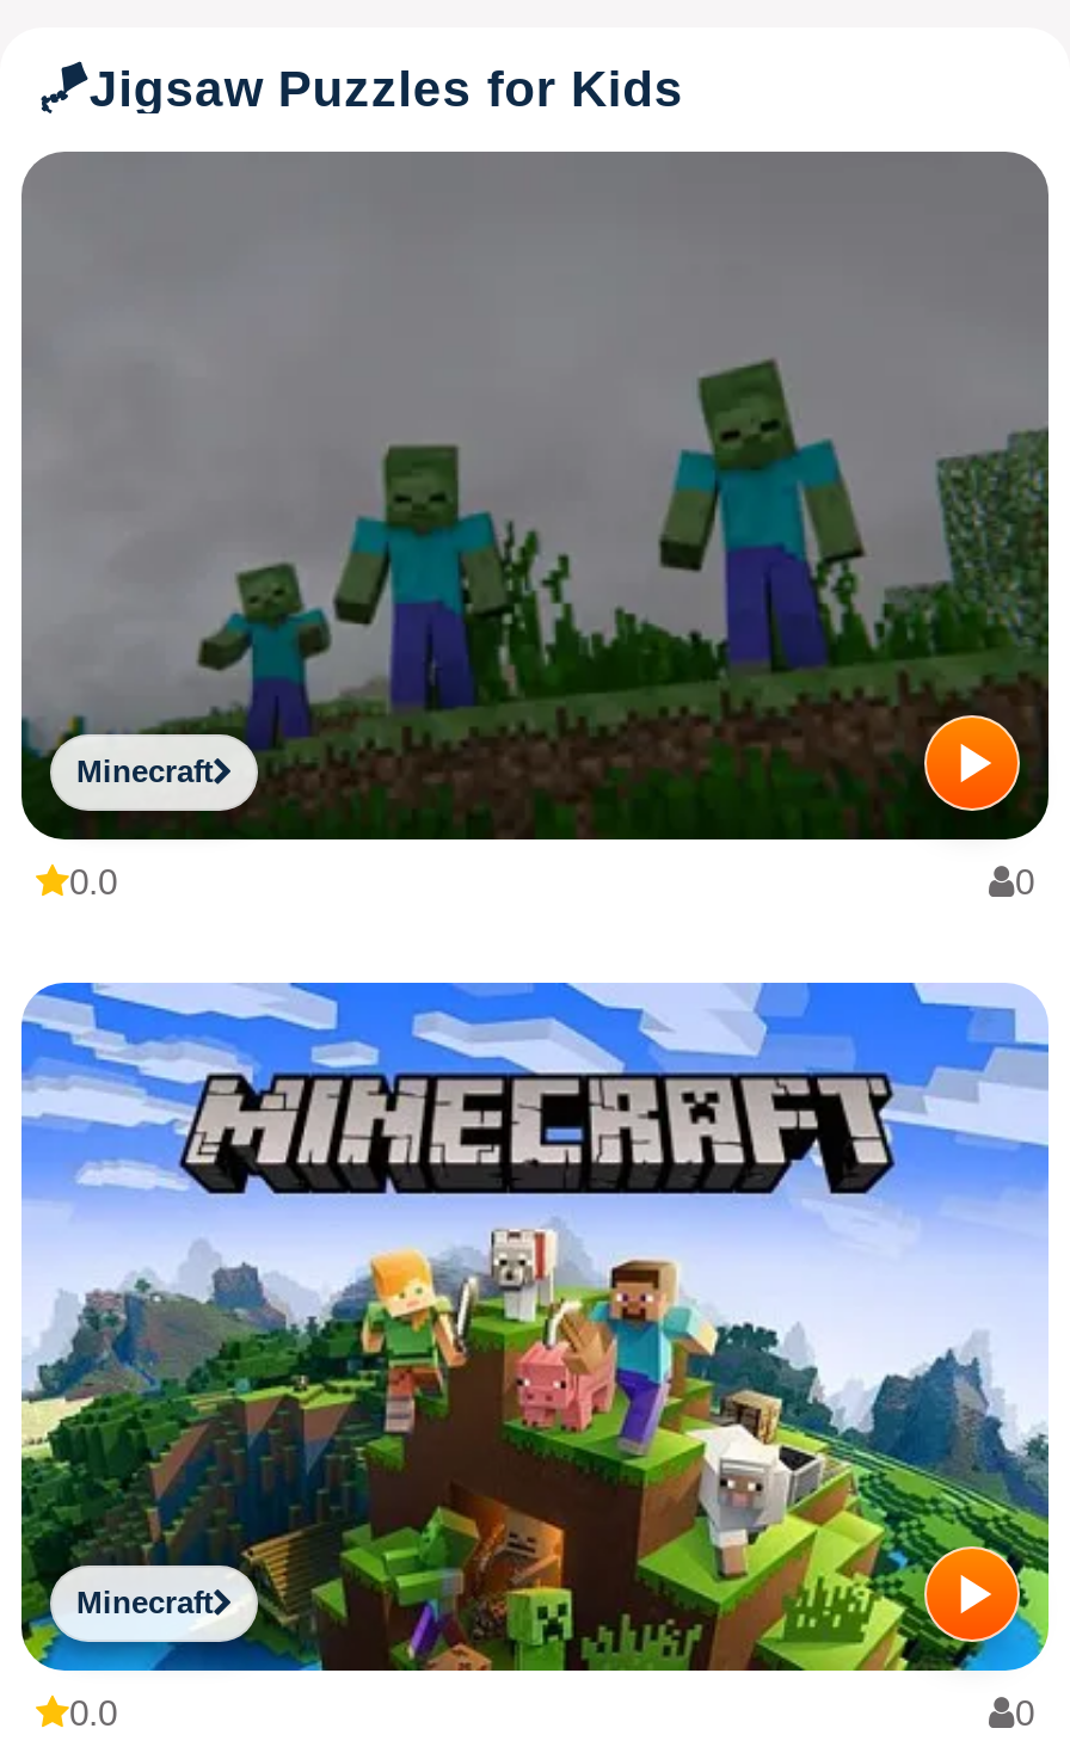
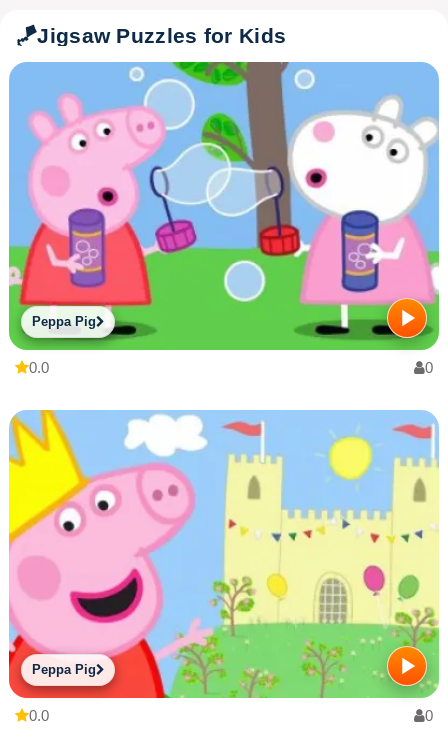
- [image]
- Minecraft
+ [image]
+ Peppa Pig

- [image]
- Minecraft
+ [image]
+ Peppa Pig
